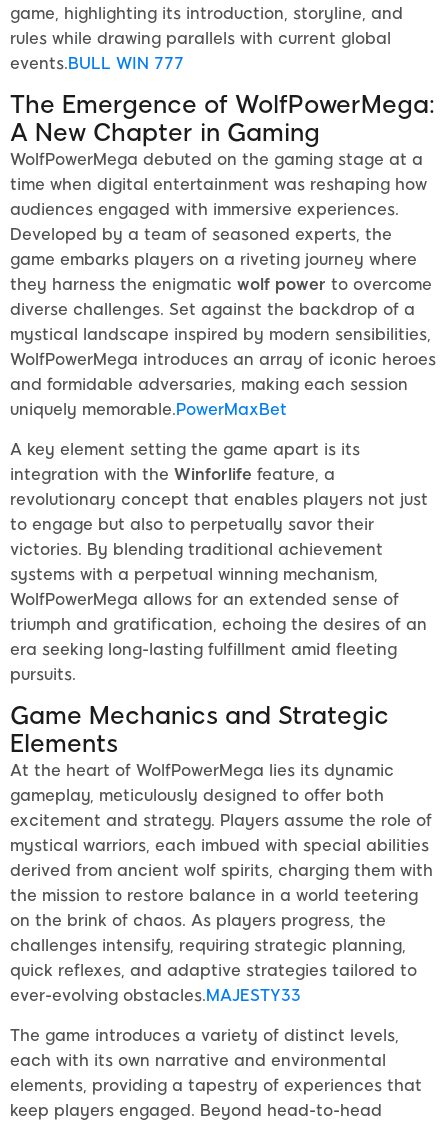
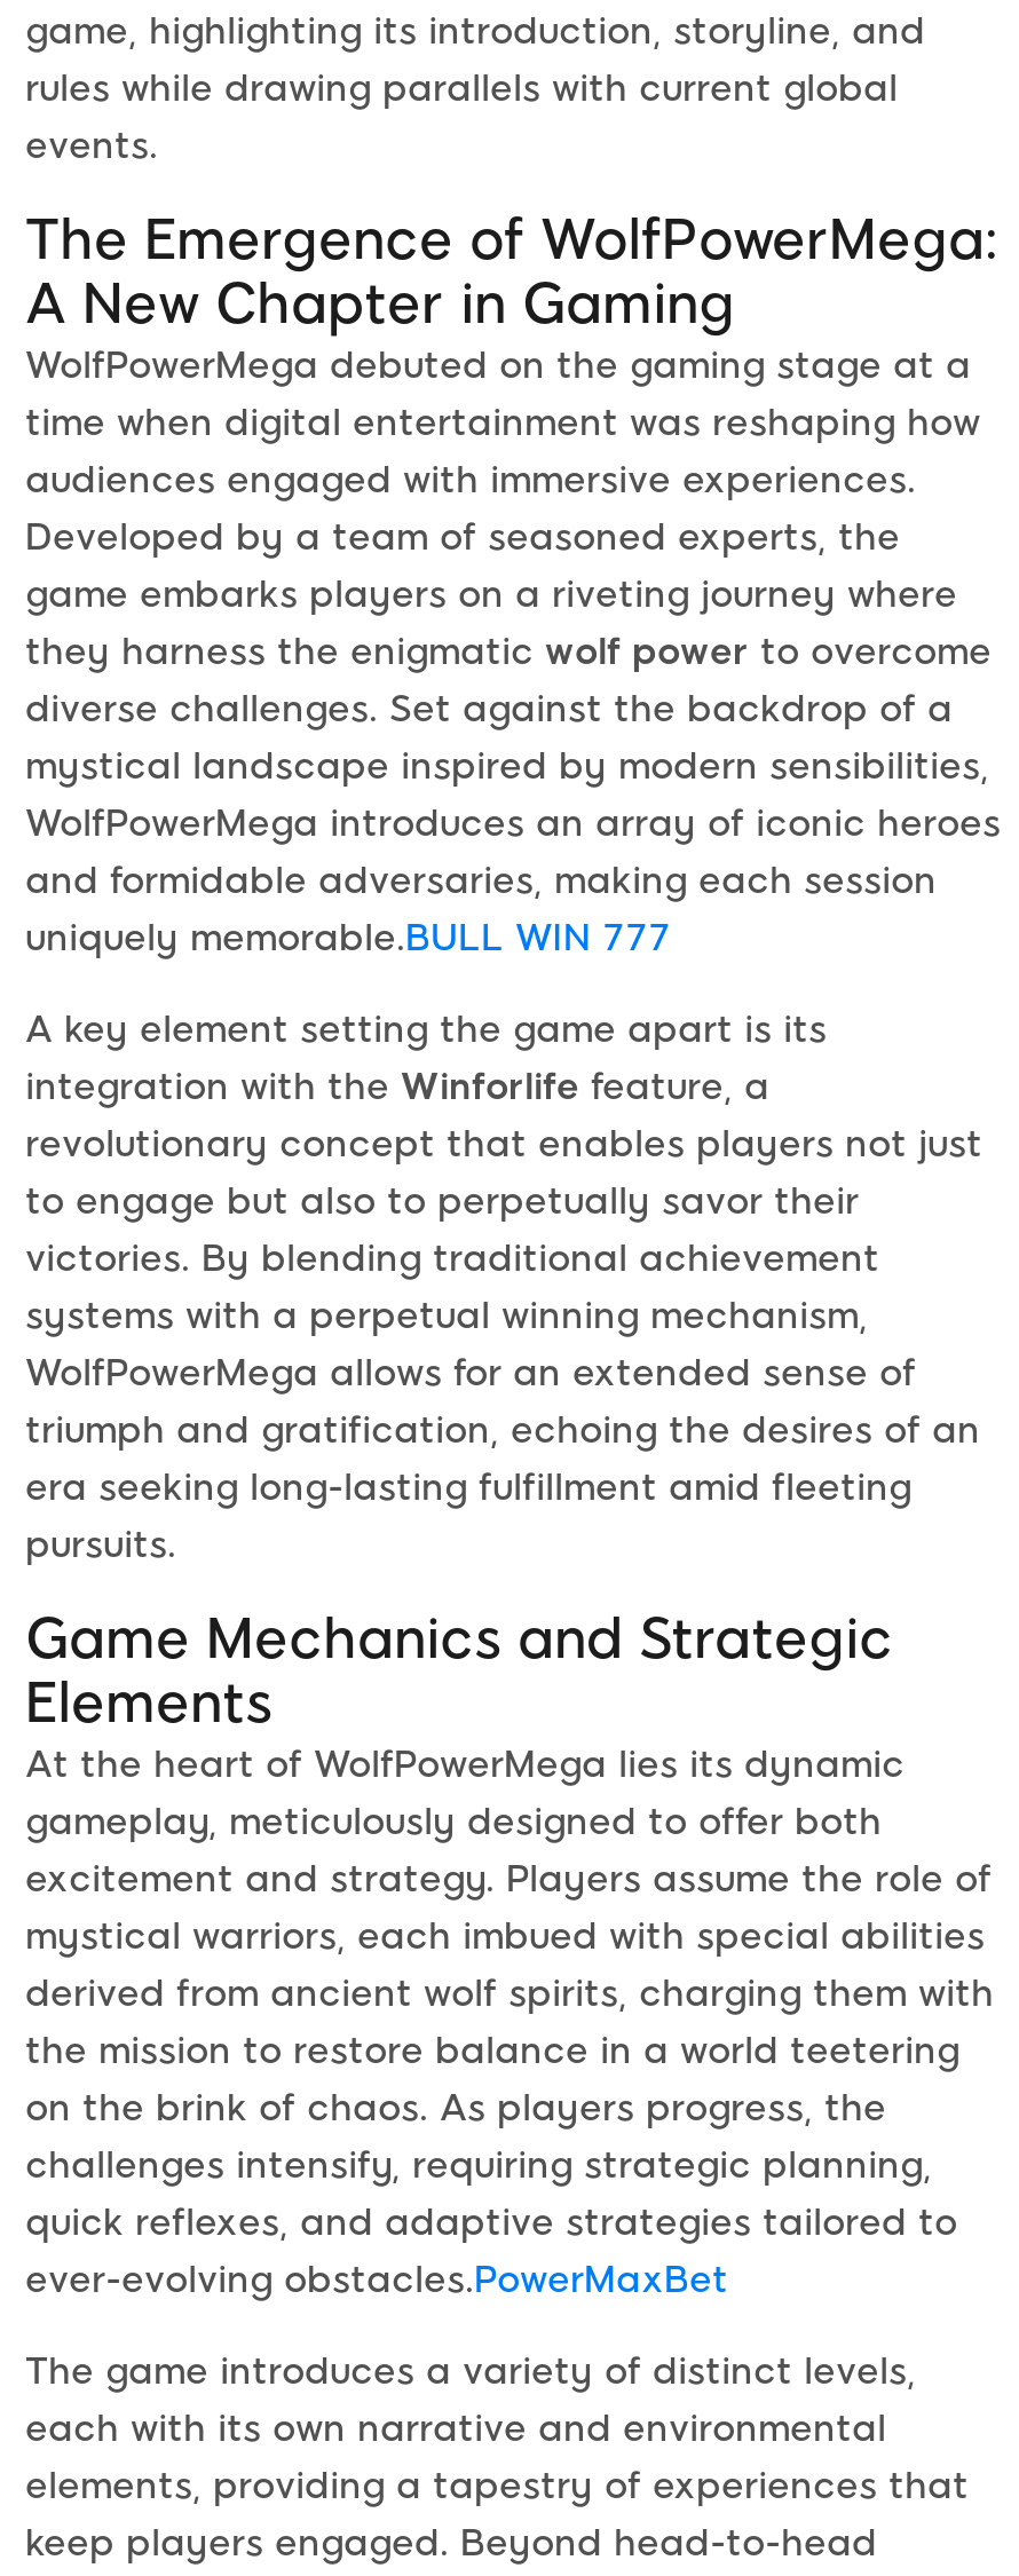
- events.BULL WIN 777
+ events.

- uniquely memorable.PowerMaxBet
+ uniquely memorable.BULL WIN 777

- ever-evolving obstacles.MAJESTY33
+ ever-evolving obstacles.PowerMaxBet
